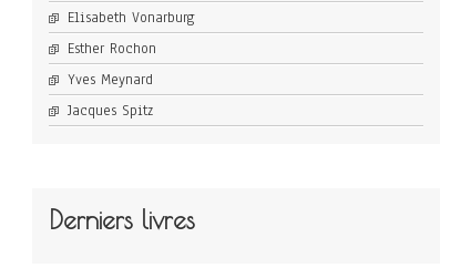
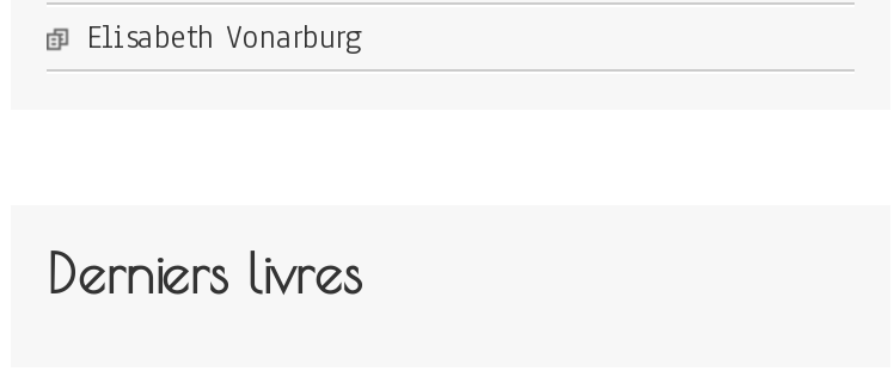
- Esther Rochon
- Yves Meynard
- Jacques Spitz
